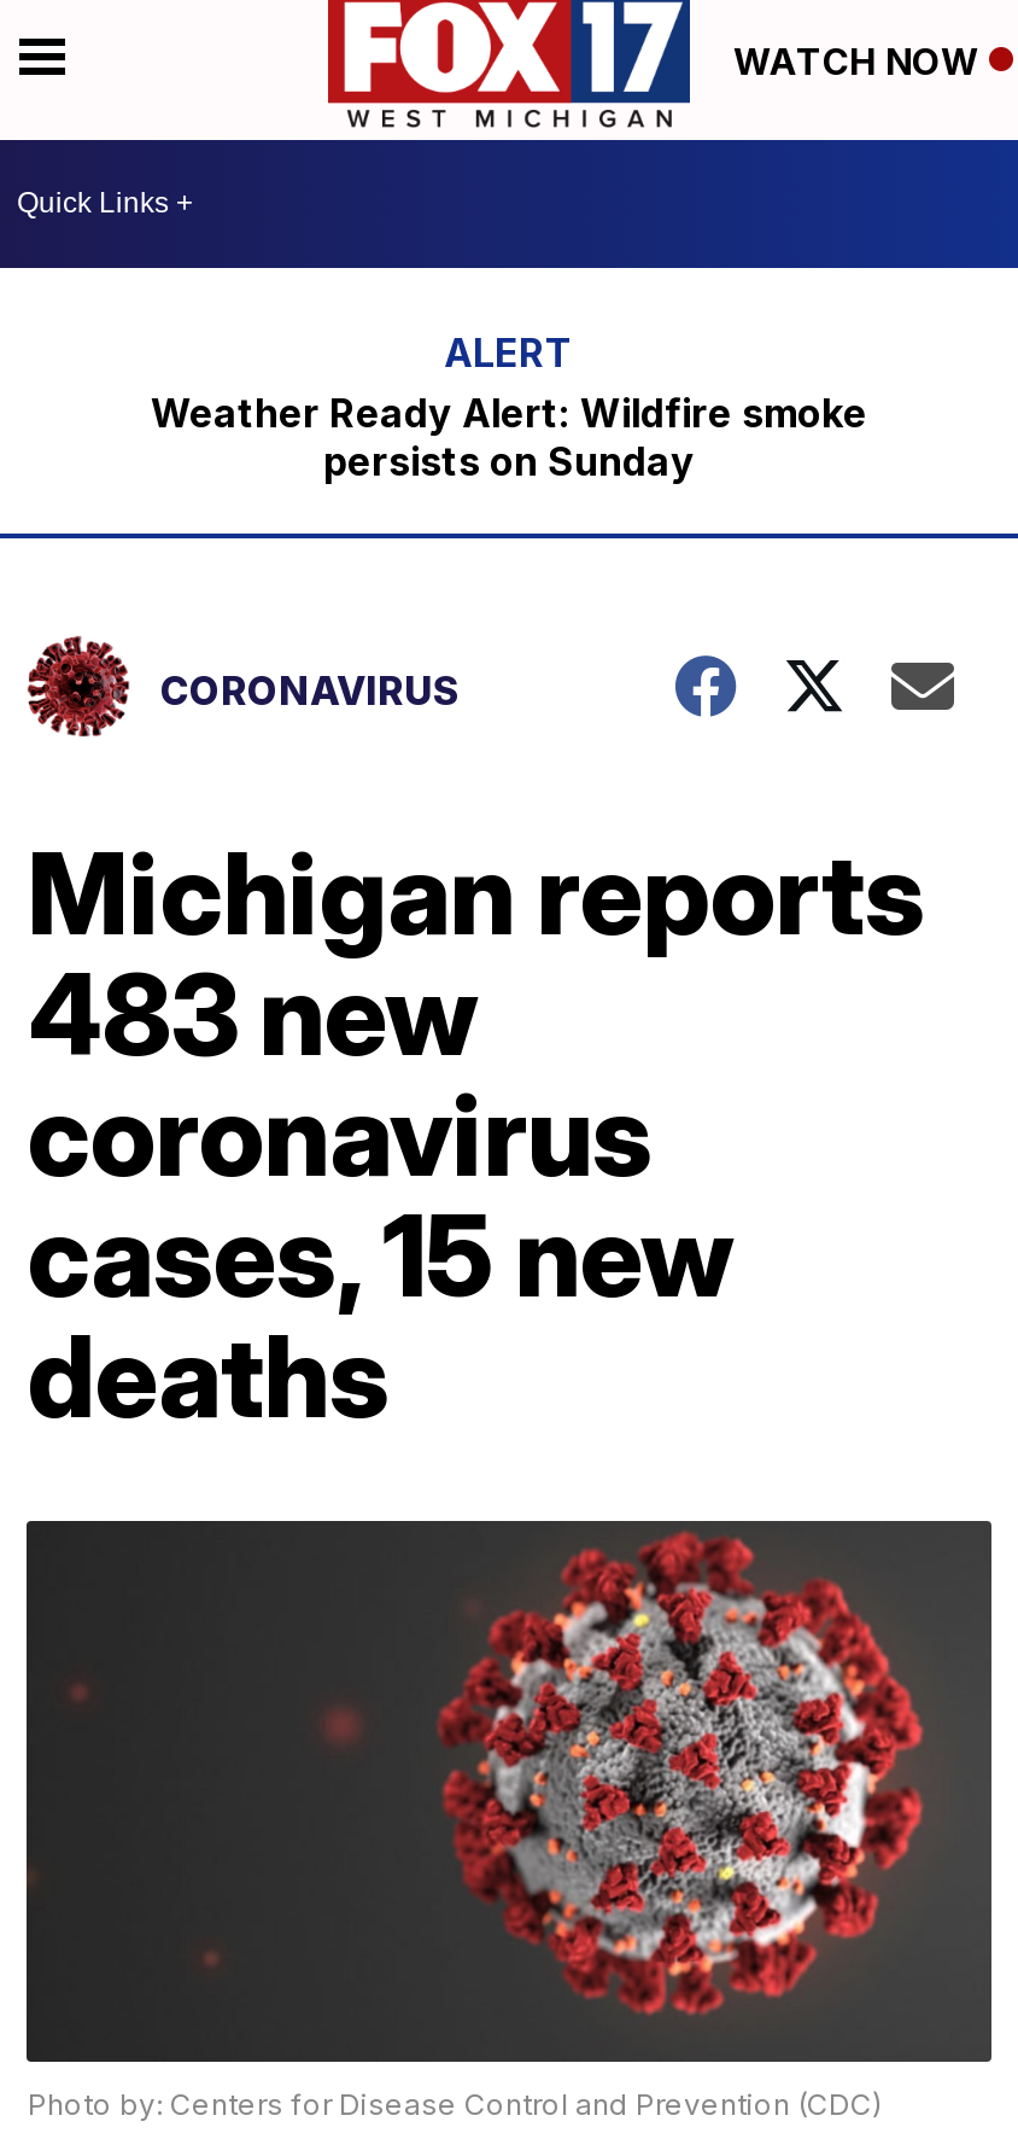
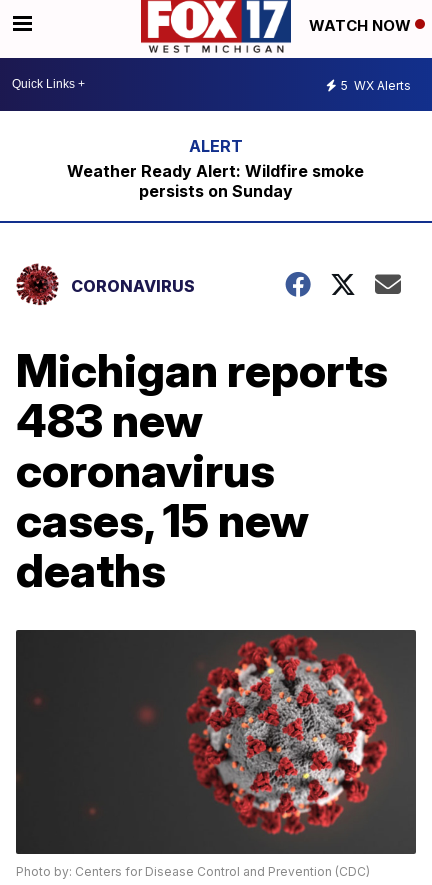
+ 5 WX Alerts
